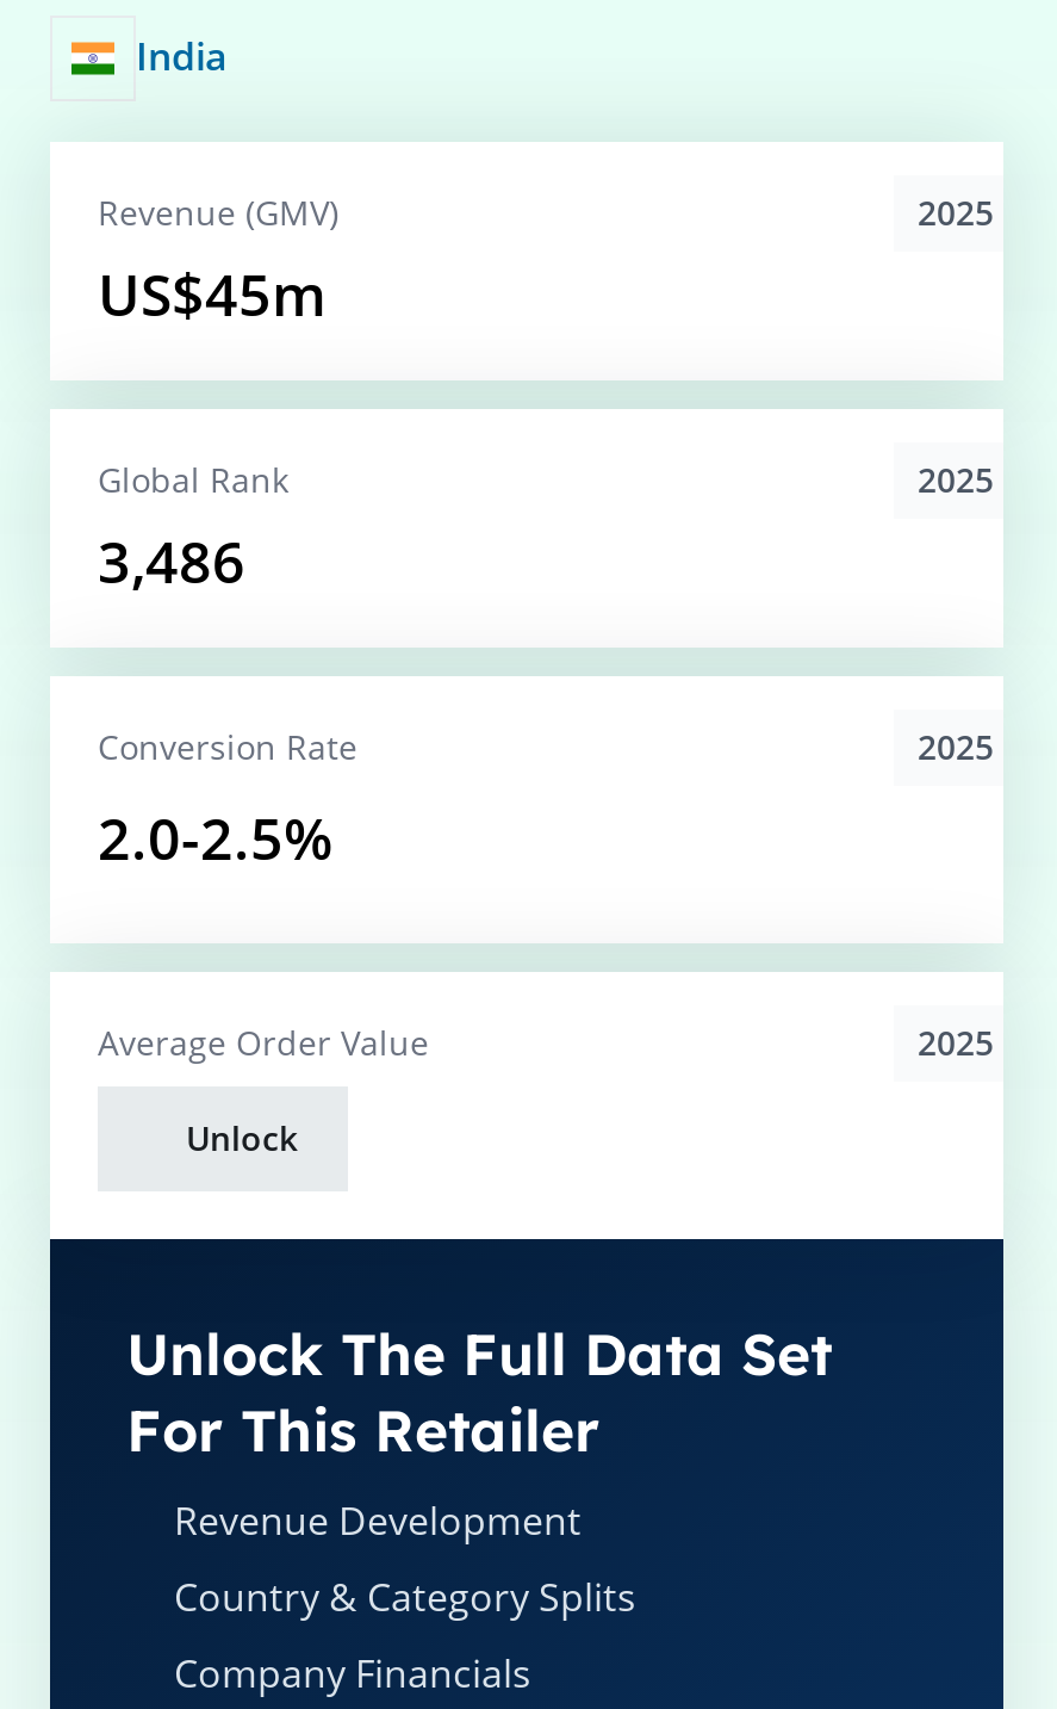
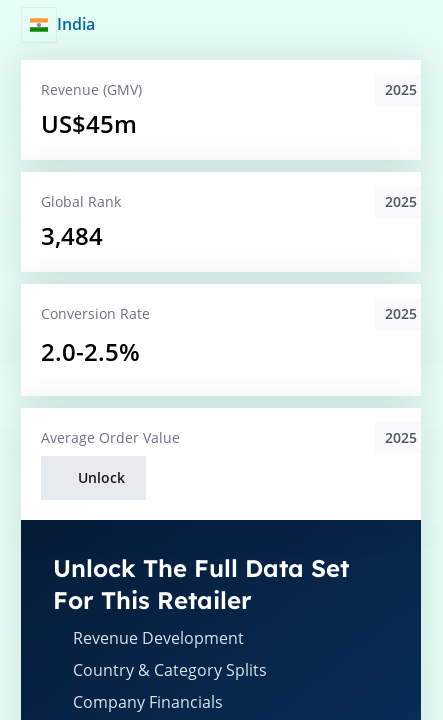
- 3,486
+ 3,484
